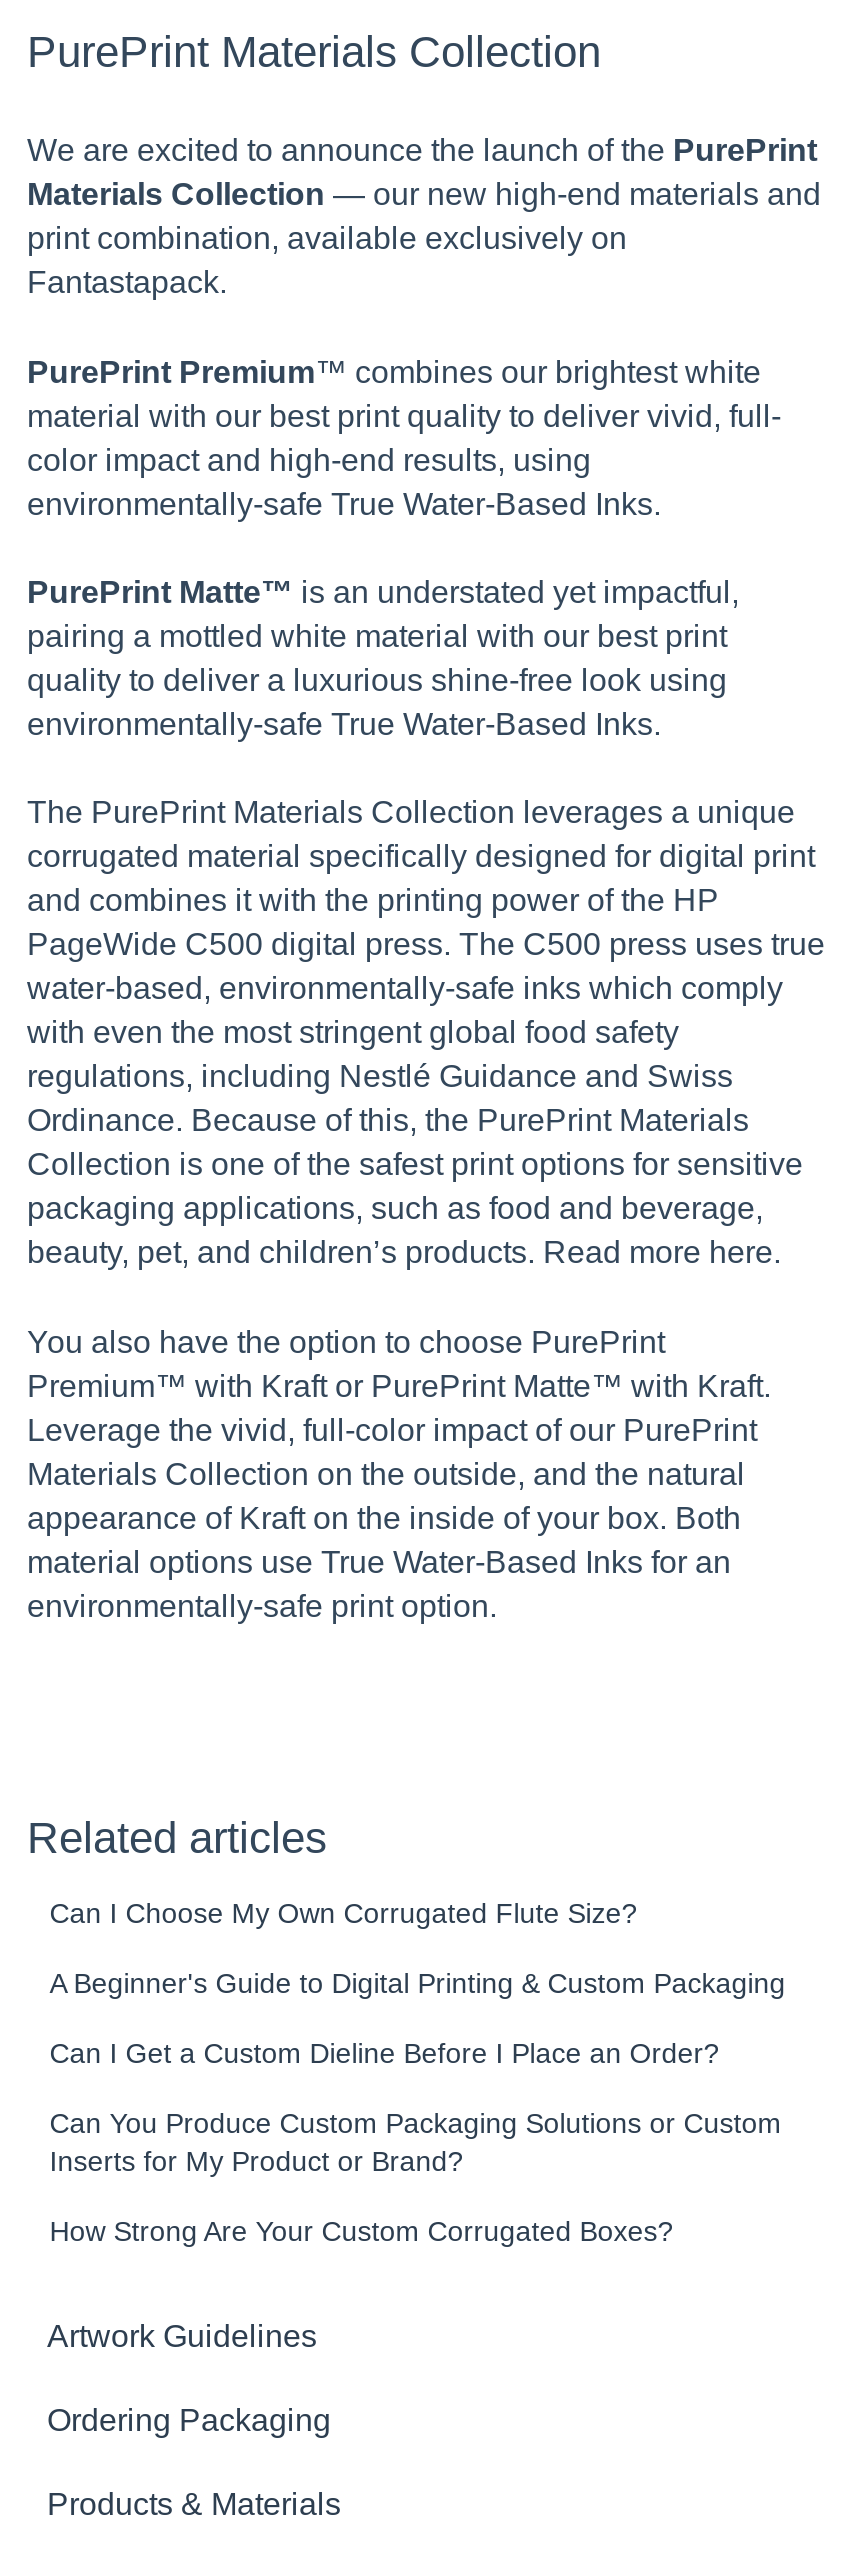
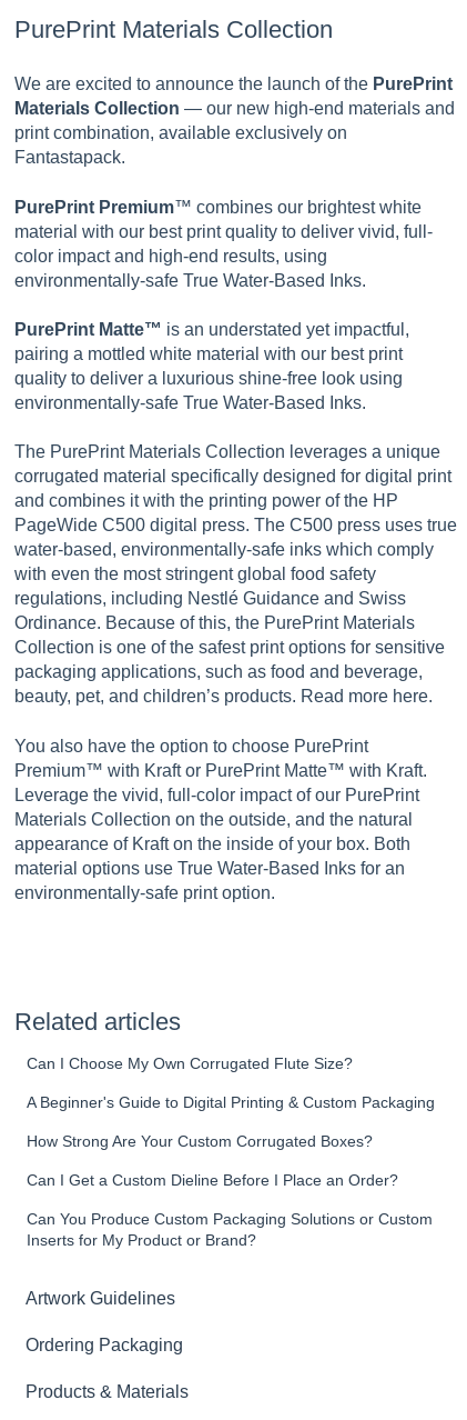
moved down: Can I Get a Custom Dieline Before I Place an Order? | Can You Produce Custom Packaging Solutions or Custom | Inserts for My Product or Brand?

moved up: How Strong Are Your Custom Corrugated Boxes?
